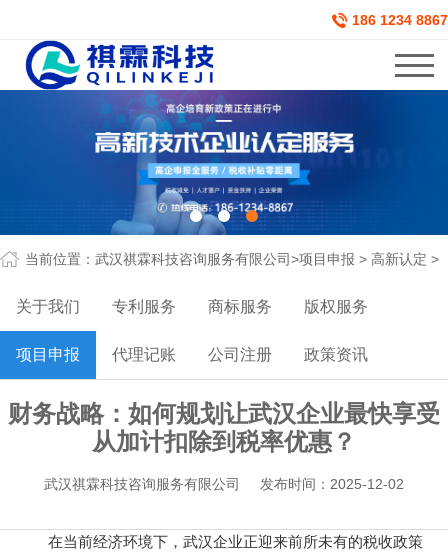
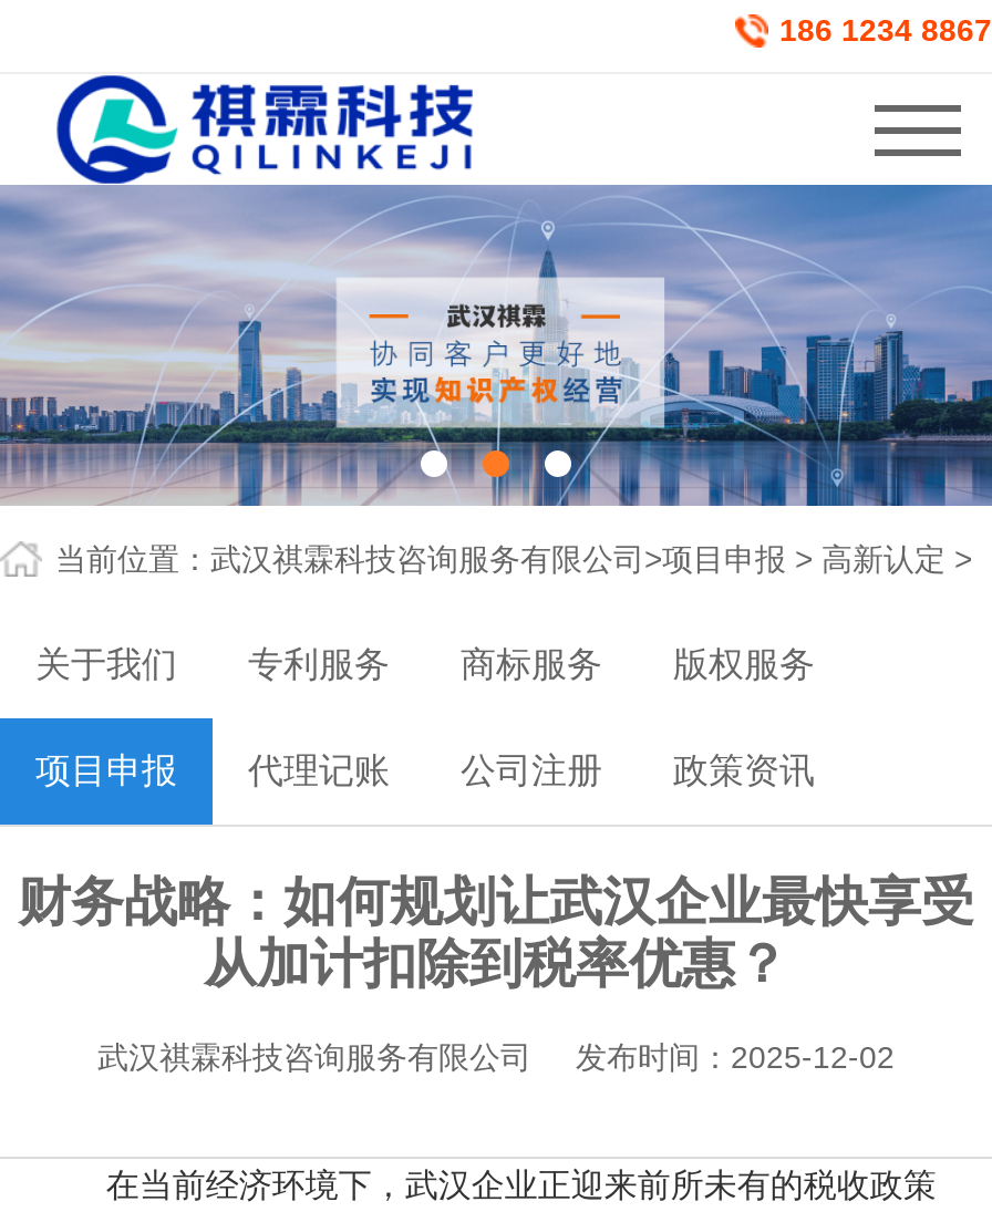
- [image]
+ [image]
